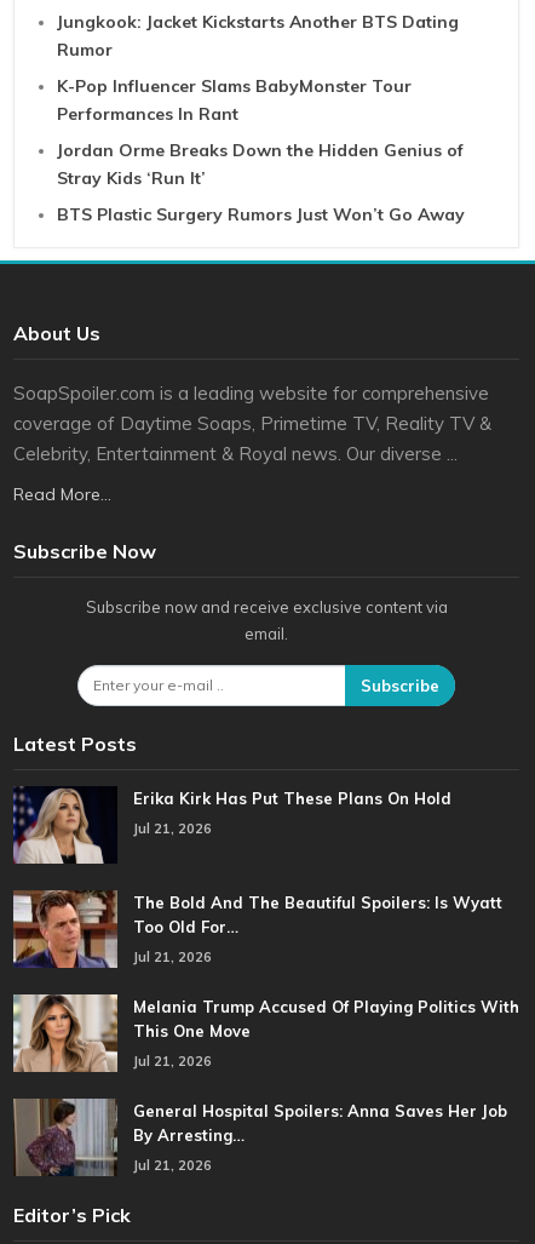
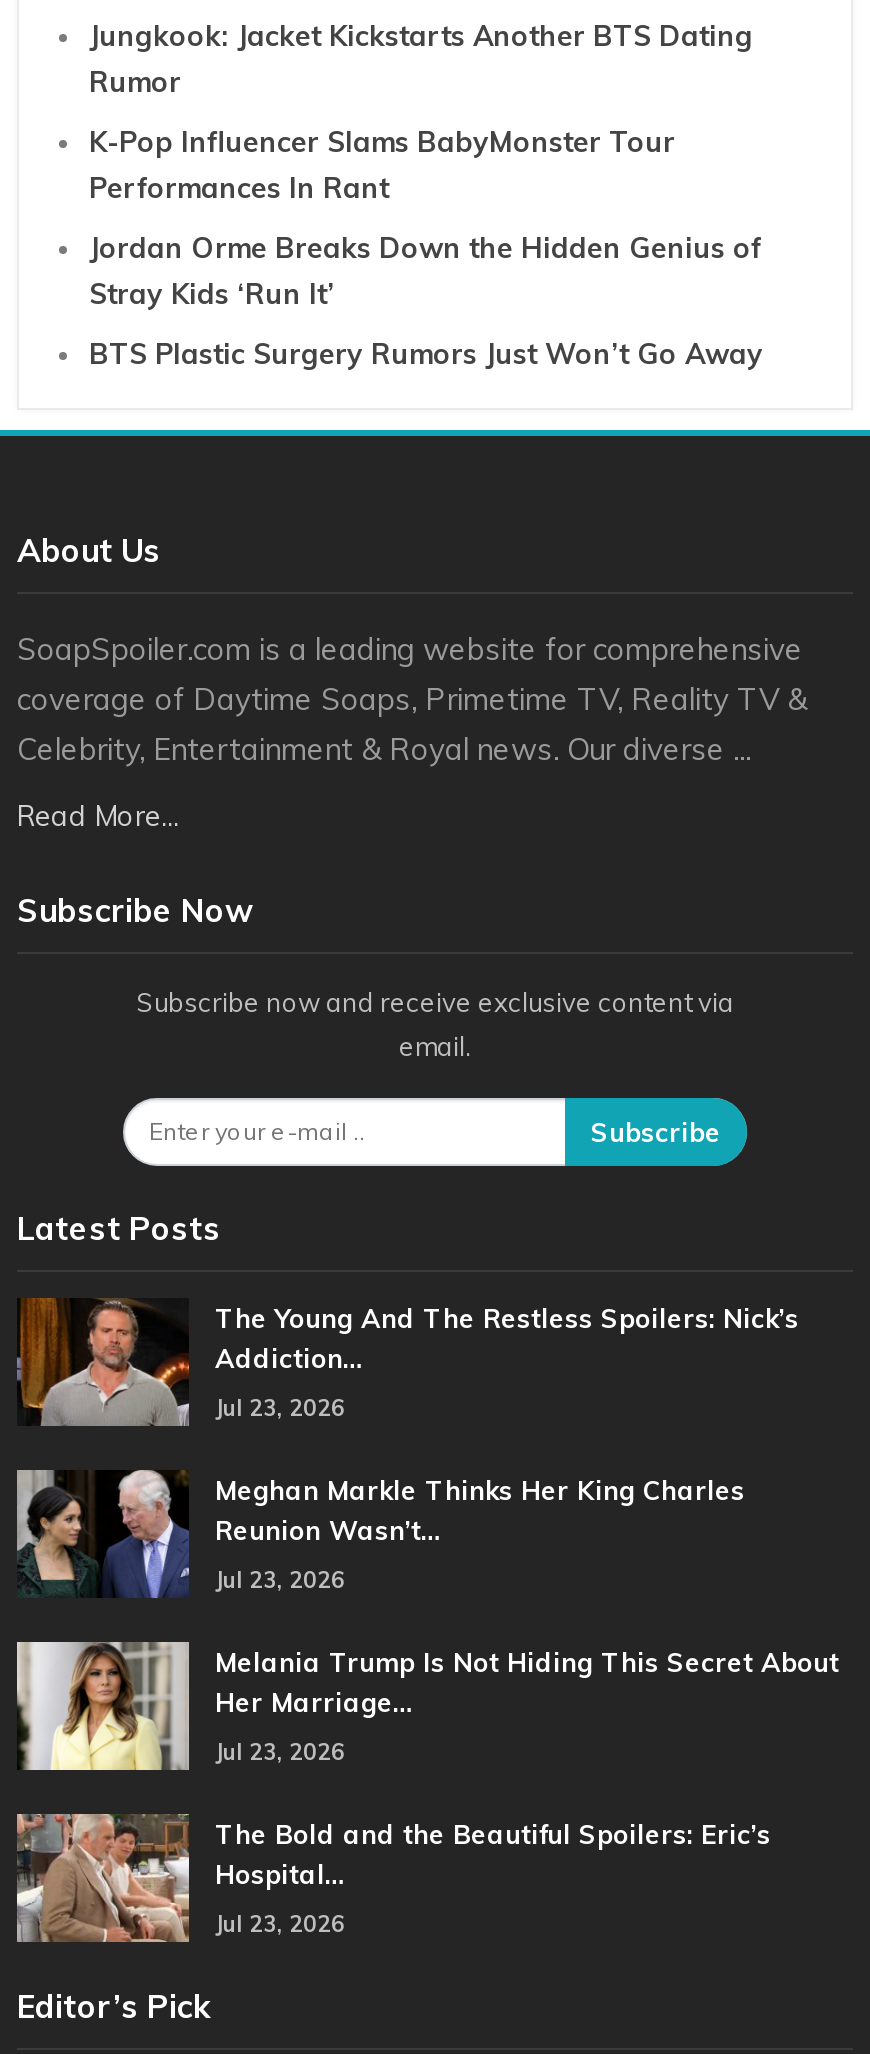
- [image]
- Erika Kirk Has Put These Plans On Hold
+ [image]
+ The Young And The Restless Spoilers: Nick’s
+ Addiction…

- Jul 21, 2026
+ Jul 23, 2026

- [image]
- The Bold And The Beautiful Spoilers: Is Wyatt
- Too Old For…
+ [image]
+ Meghan Markle Thinks Her King Charles
+ Reunion Wasn’t…

- Jul 21, 2026
+ Jul 23, 2026

- [image]
- Melania Trump Accused Of Playing Politics With
- This One Move
+ [image]
+ Melania Trump Is Not Hiding This Secret About
+ Her Marriage…

- Jul 21, 2026
+ Jul 23, 2026

- [image]
- General Hospital Spoilers: Anna Saves Her Job
- By Arresting…
+ [image]
+ The Bold and the Beautiful Spoilers: Eric’s
+ Hospital…

- Jul 21, 2026
+ Jul 23, 2026
